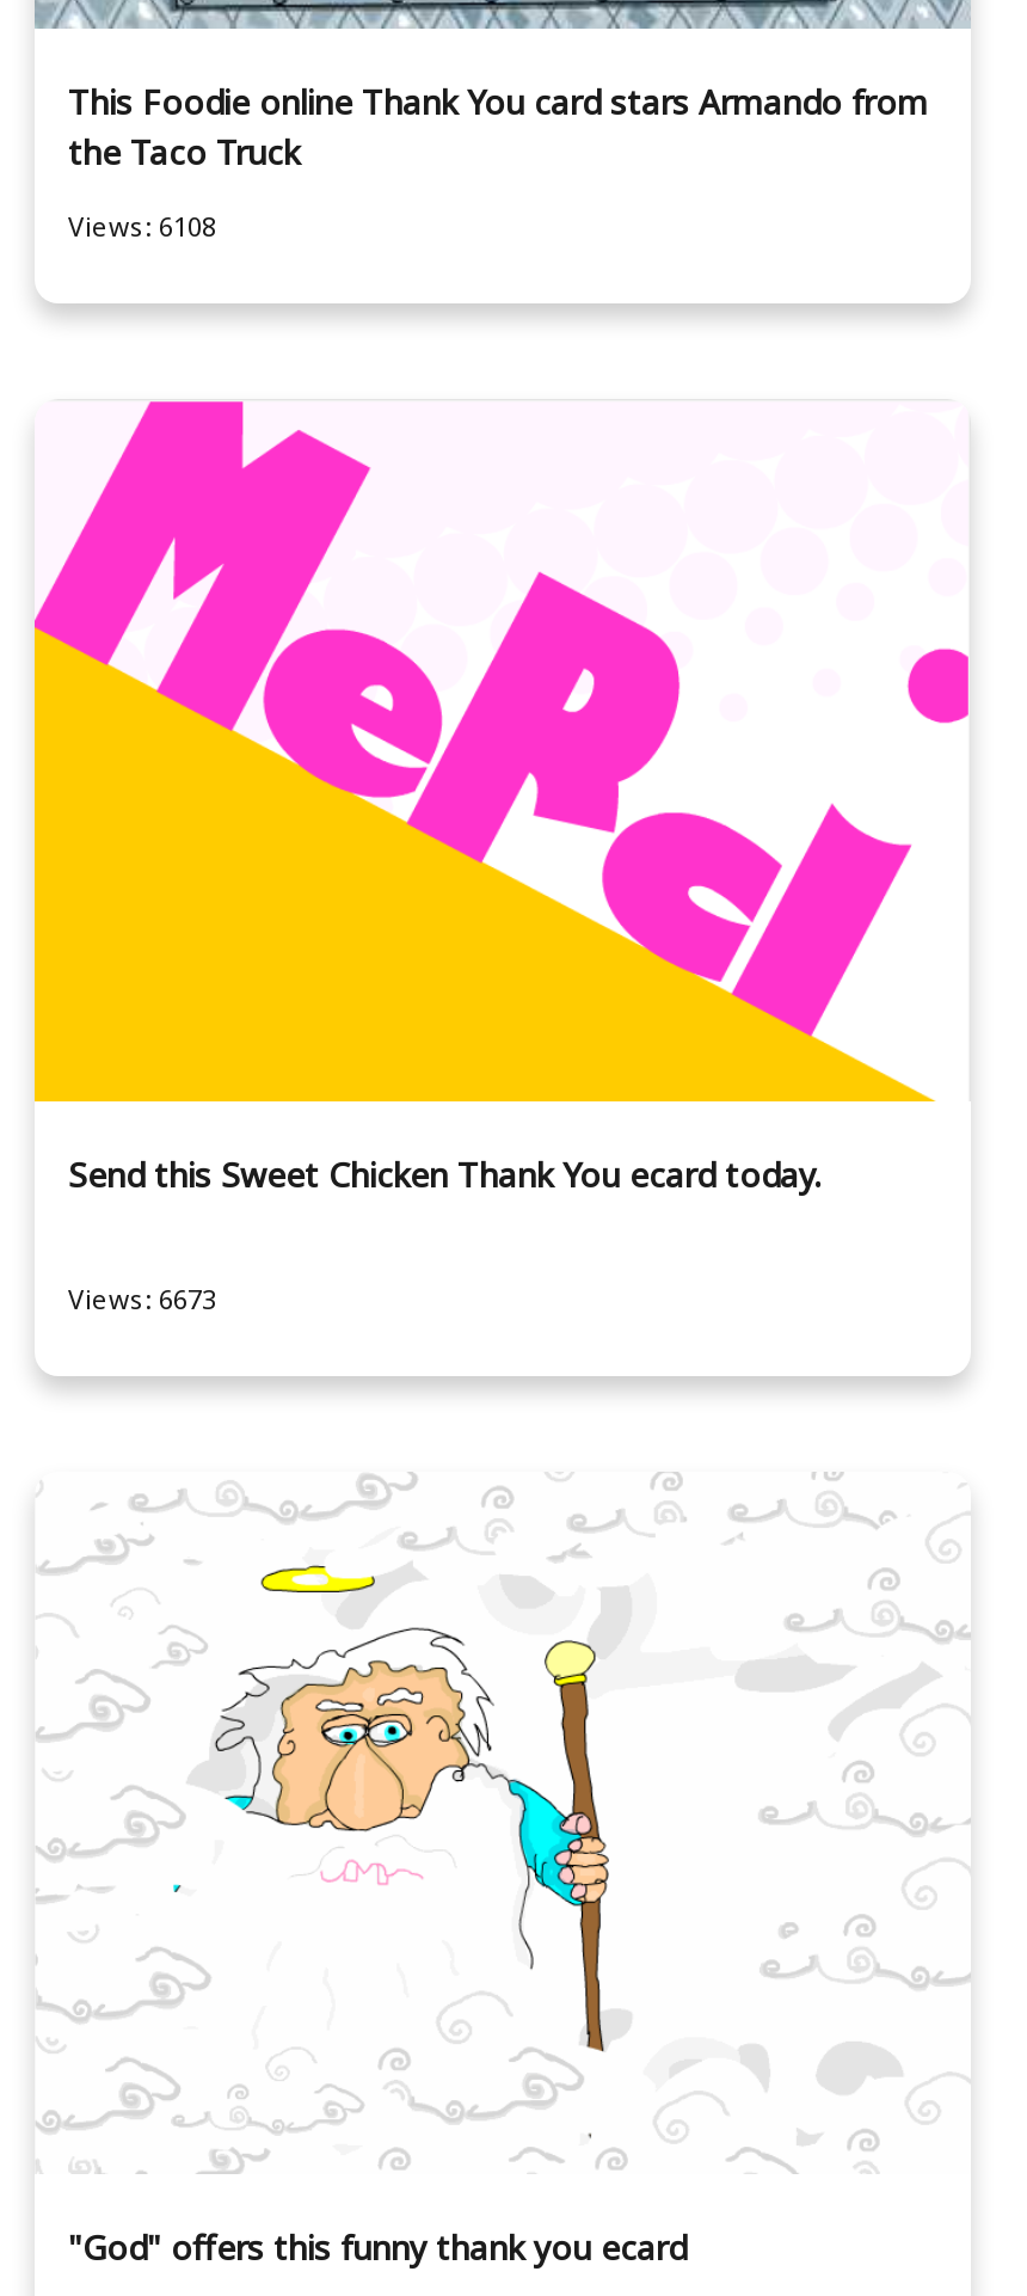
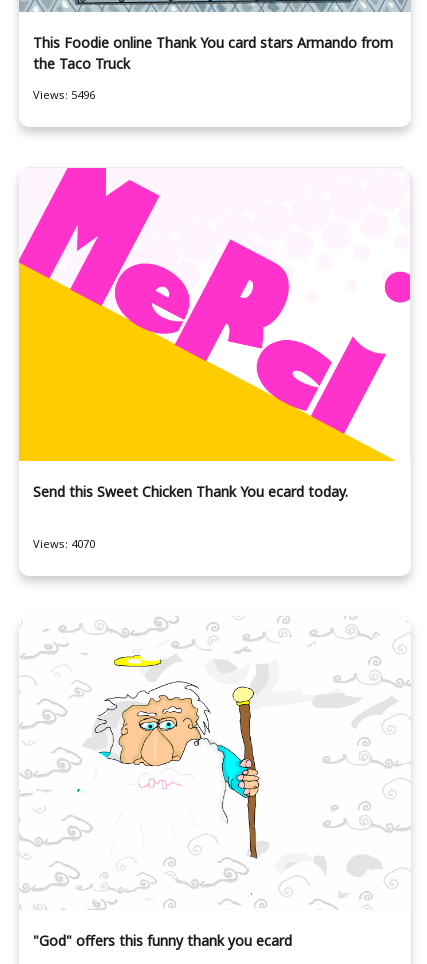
- Views: 6108
+ Views: 5496

- Views: 6673
+ Views: 4070
